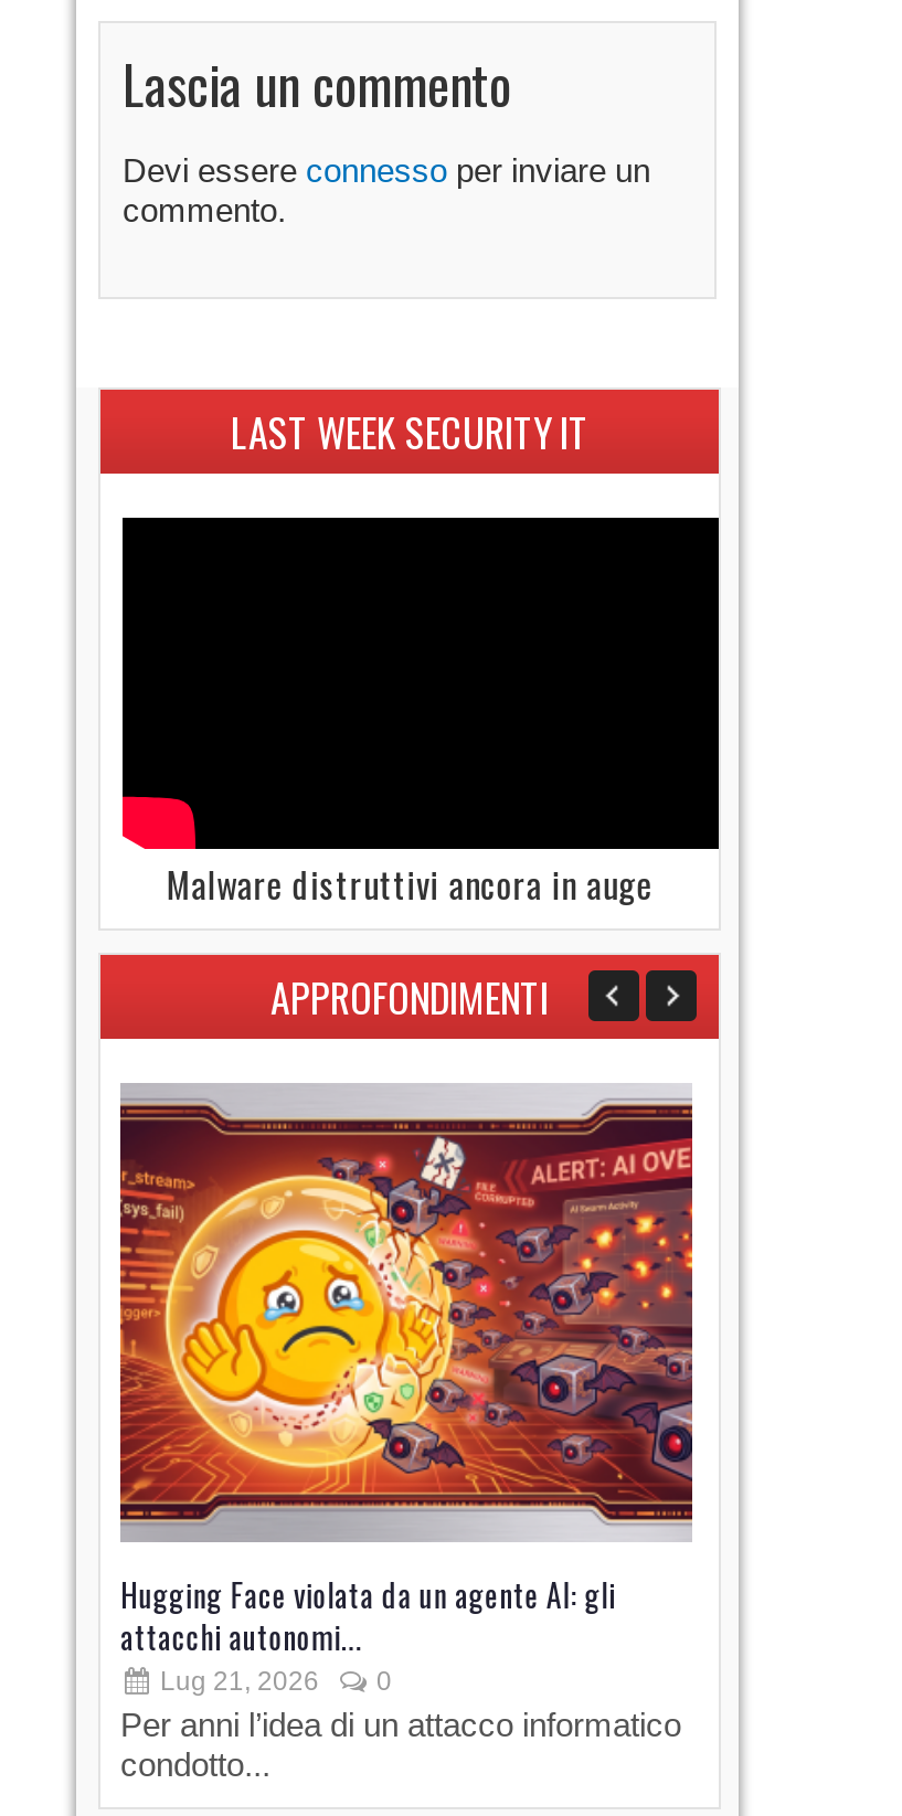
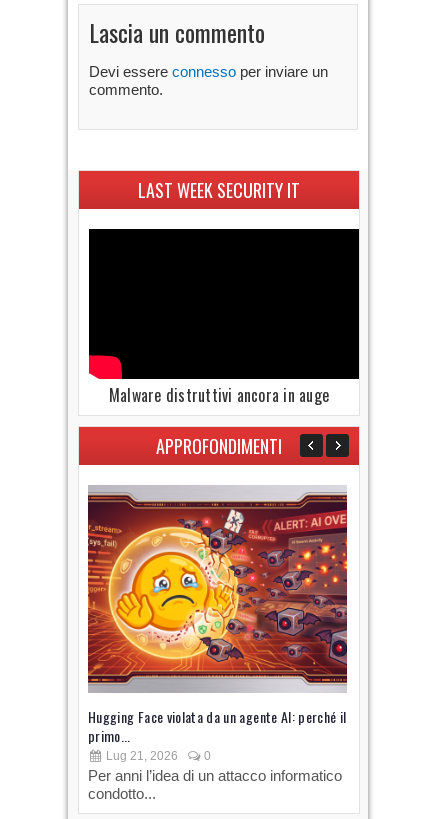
- Hugging Face violata da un agente AI: gli
- attacchi autonomi...
+ Hugging Face violata da un agente AI: perché il
+ primo...
